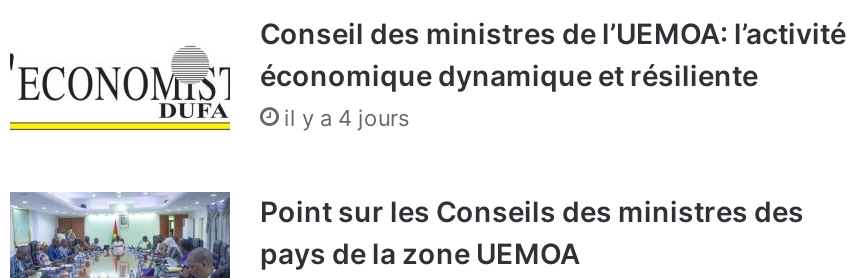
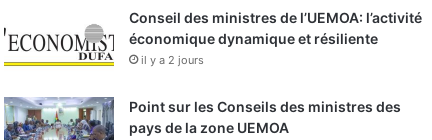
- il y a 4 jours
+ il y a 2 jours
